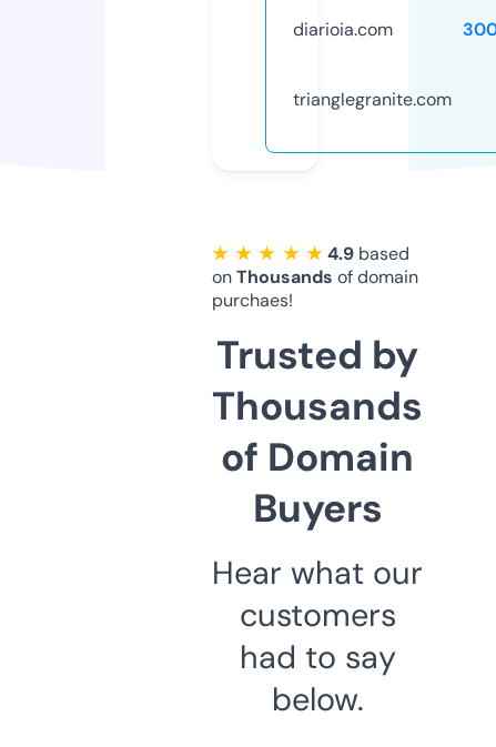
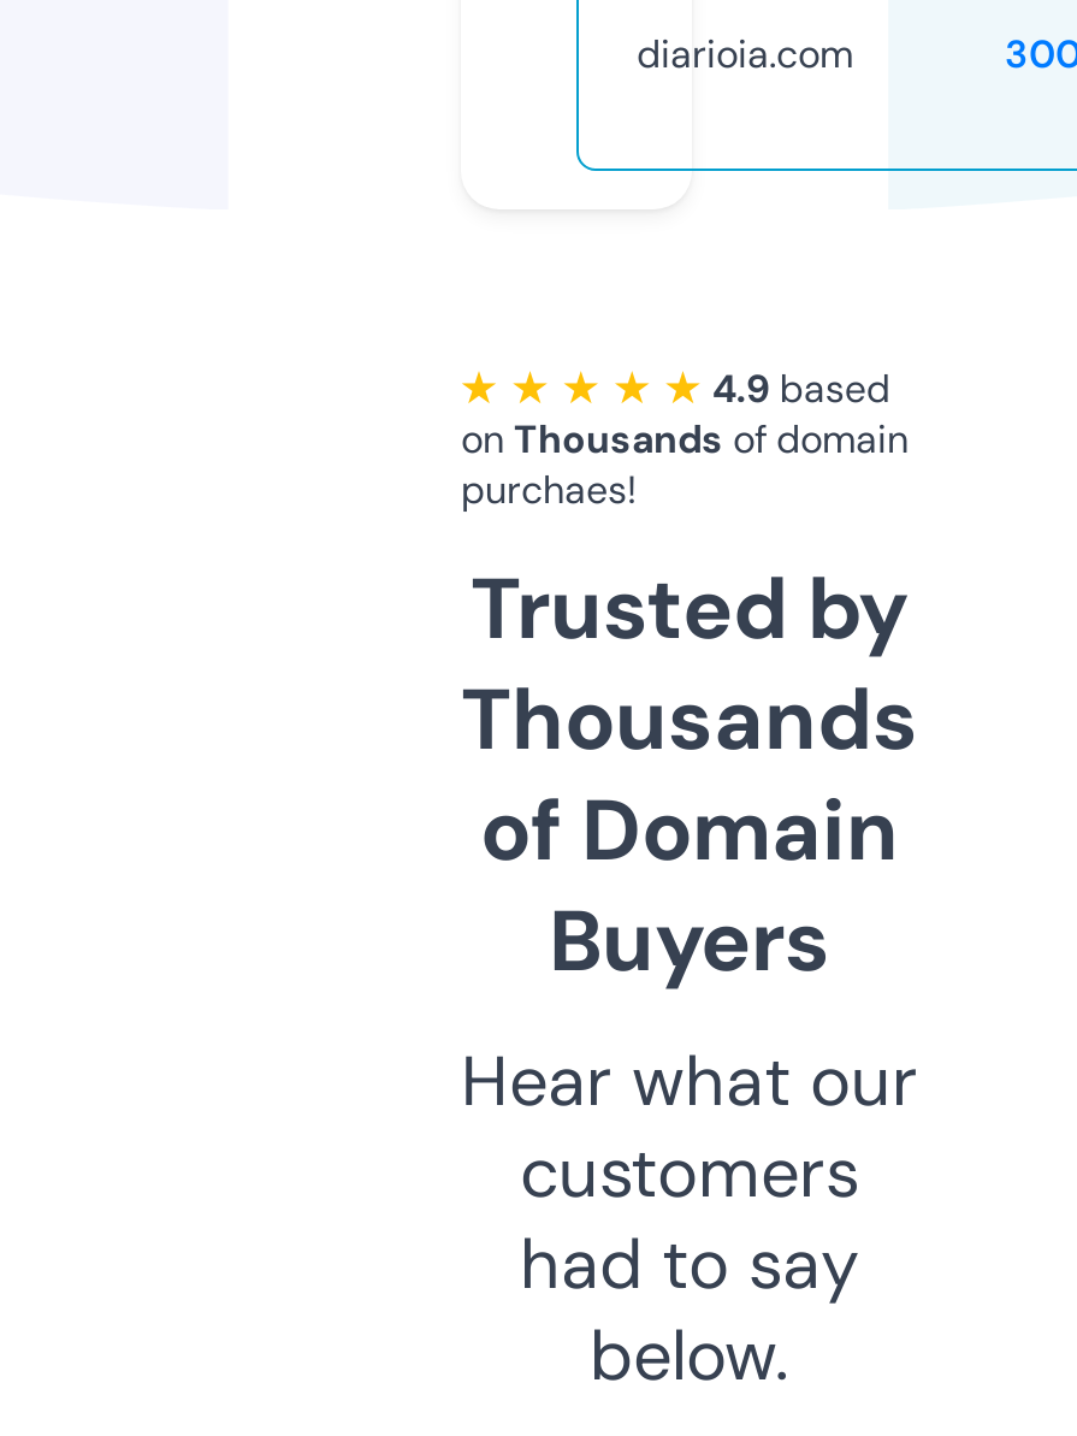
- trianglegranite.com
